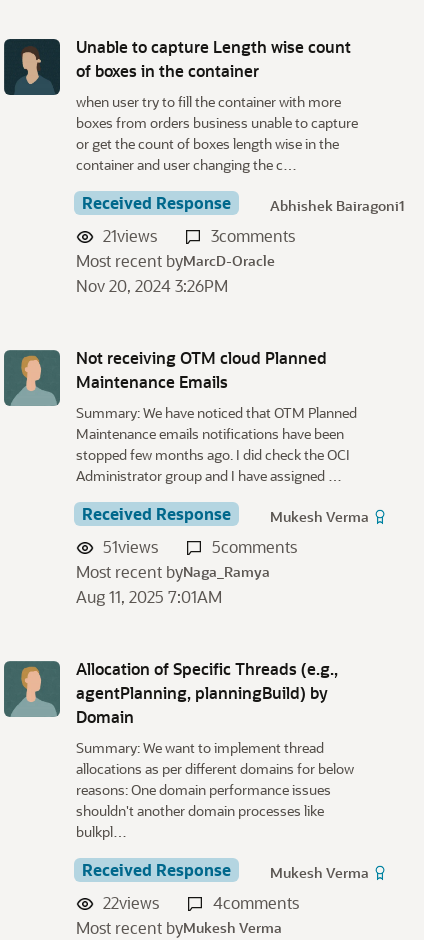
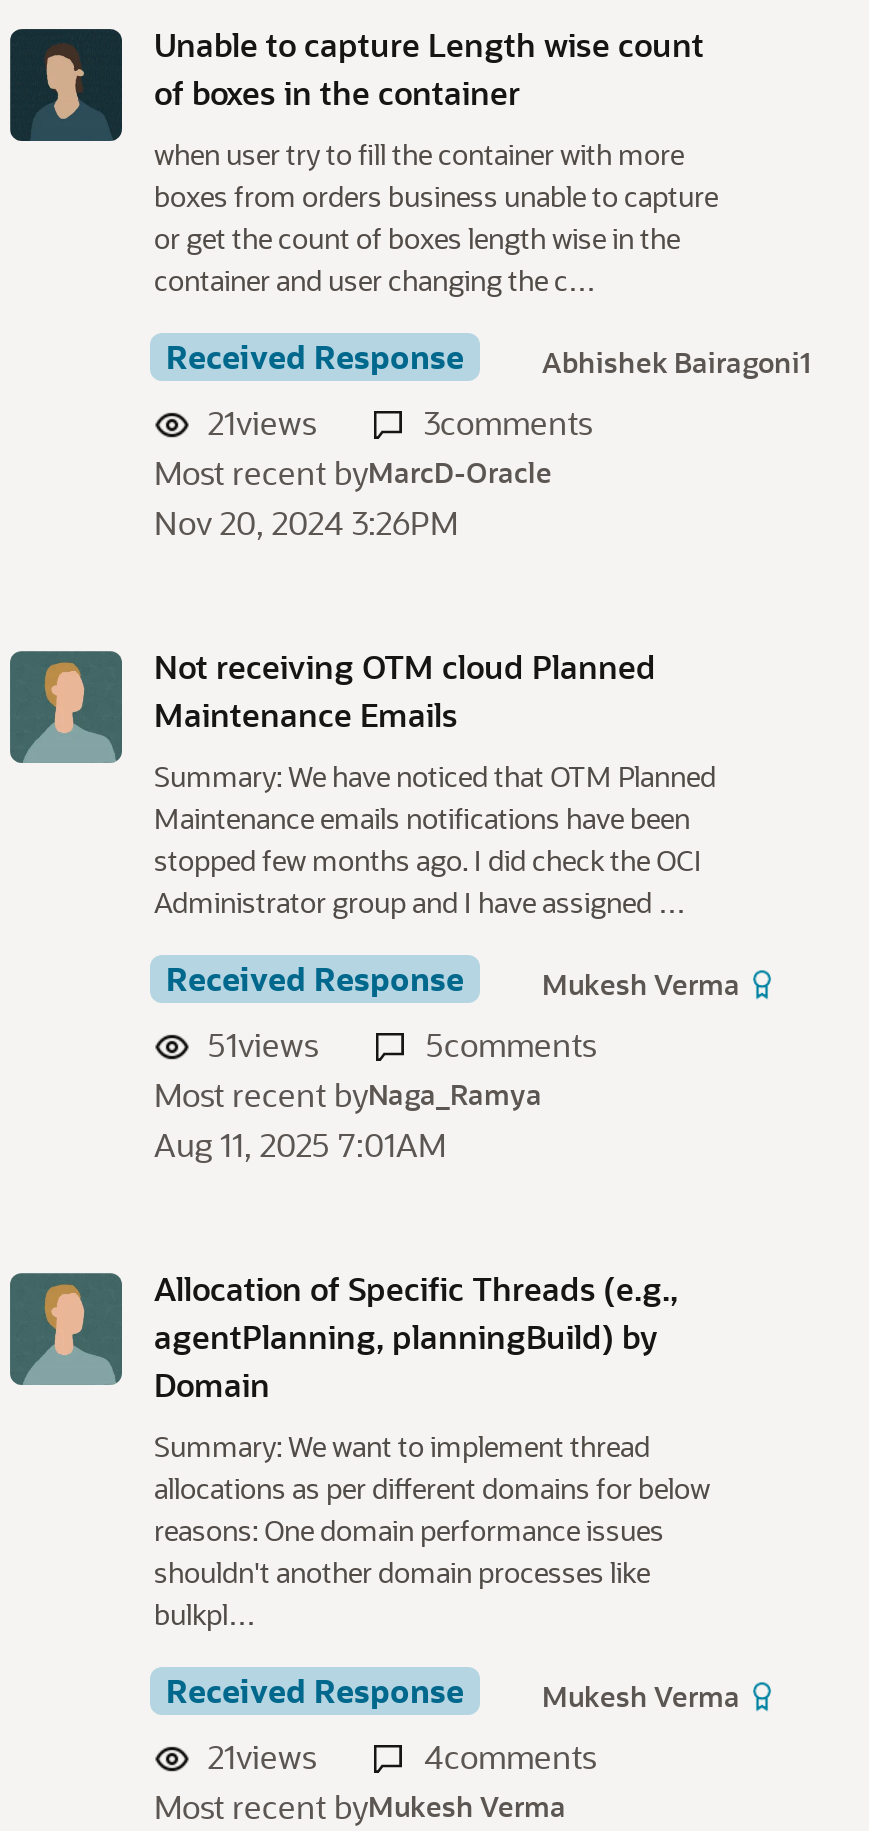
- 22views
+ 21views
